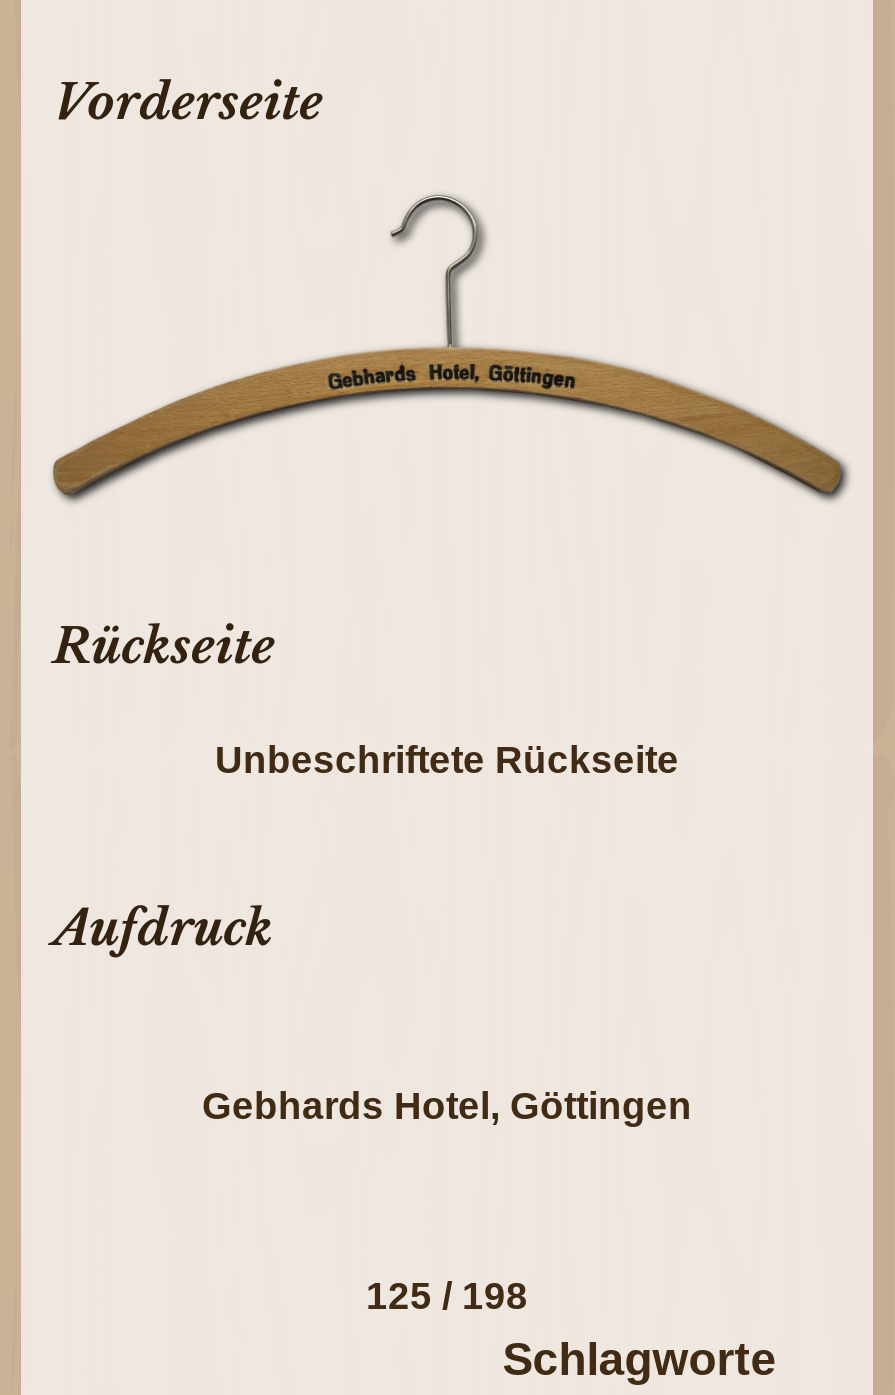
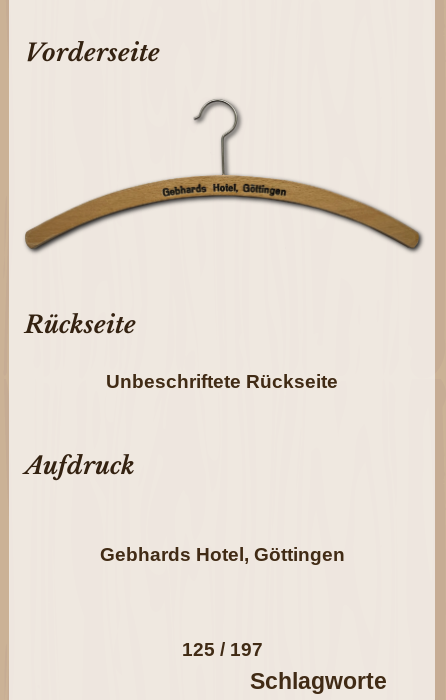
- 125 / 198
+ 125 / 197
